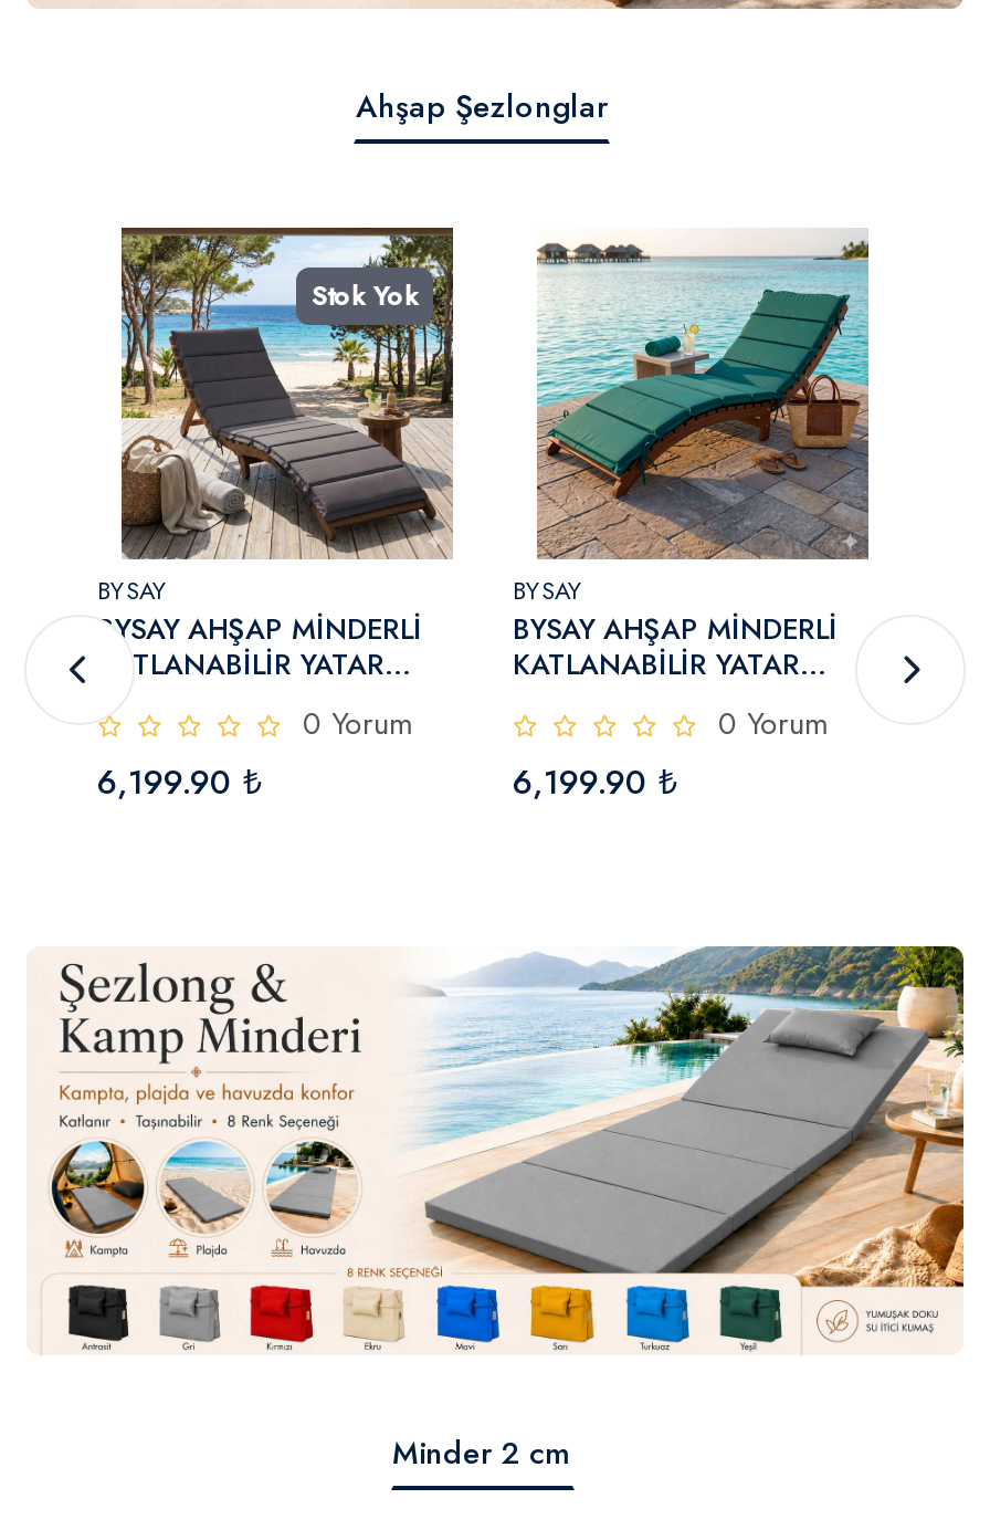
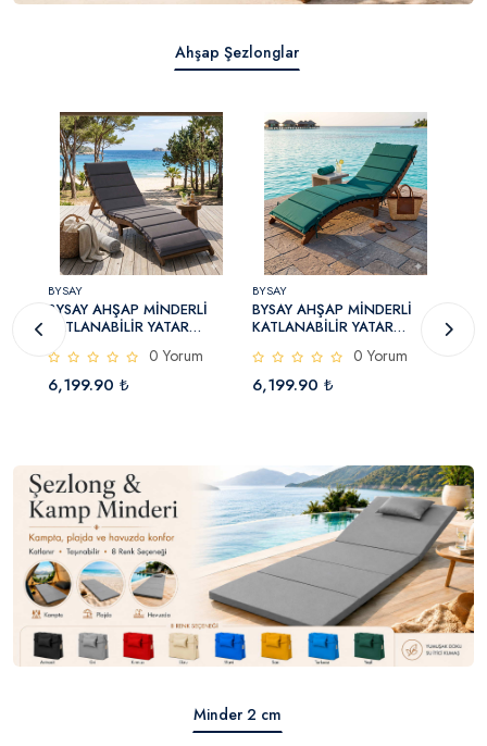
- Stok Yok
